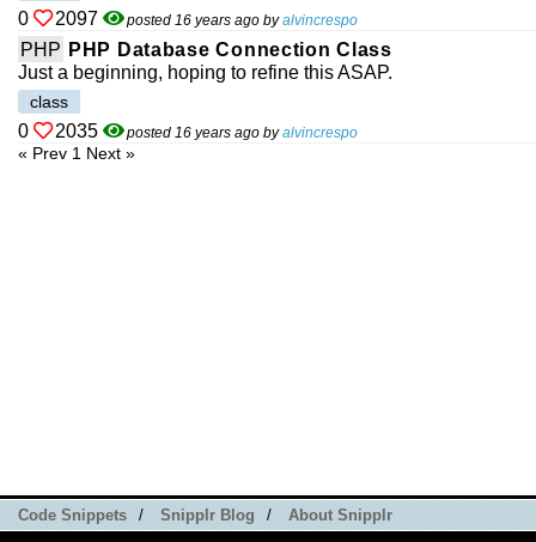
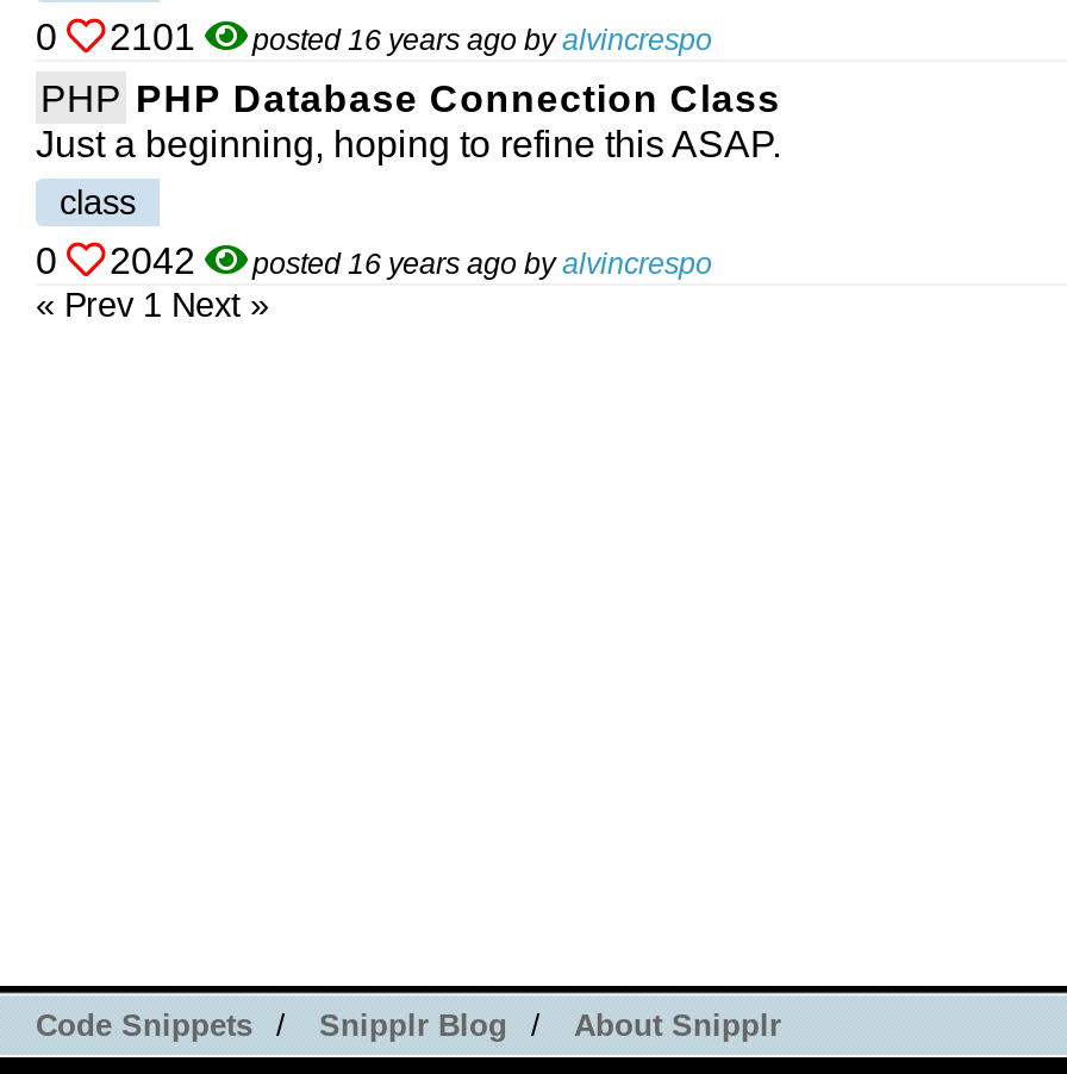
- 0 2097 posted 16 years ago by alvincrespo
+ 0 2101 posted 16 years ago by alvincrespo

- 0 2035 posted 16 years ago by alvincrespo
+ 0 2042 posted 16 years ago by alvincrespo
